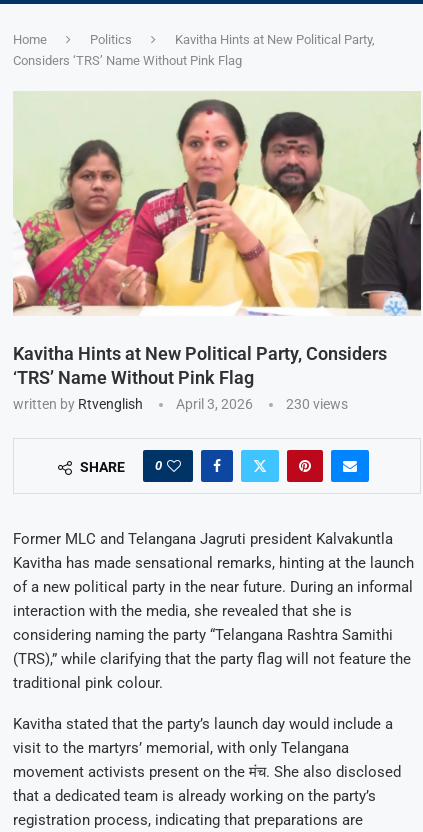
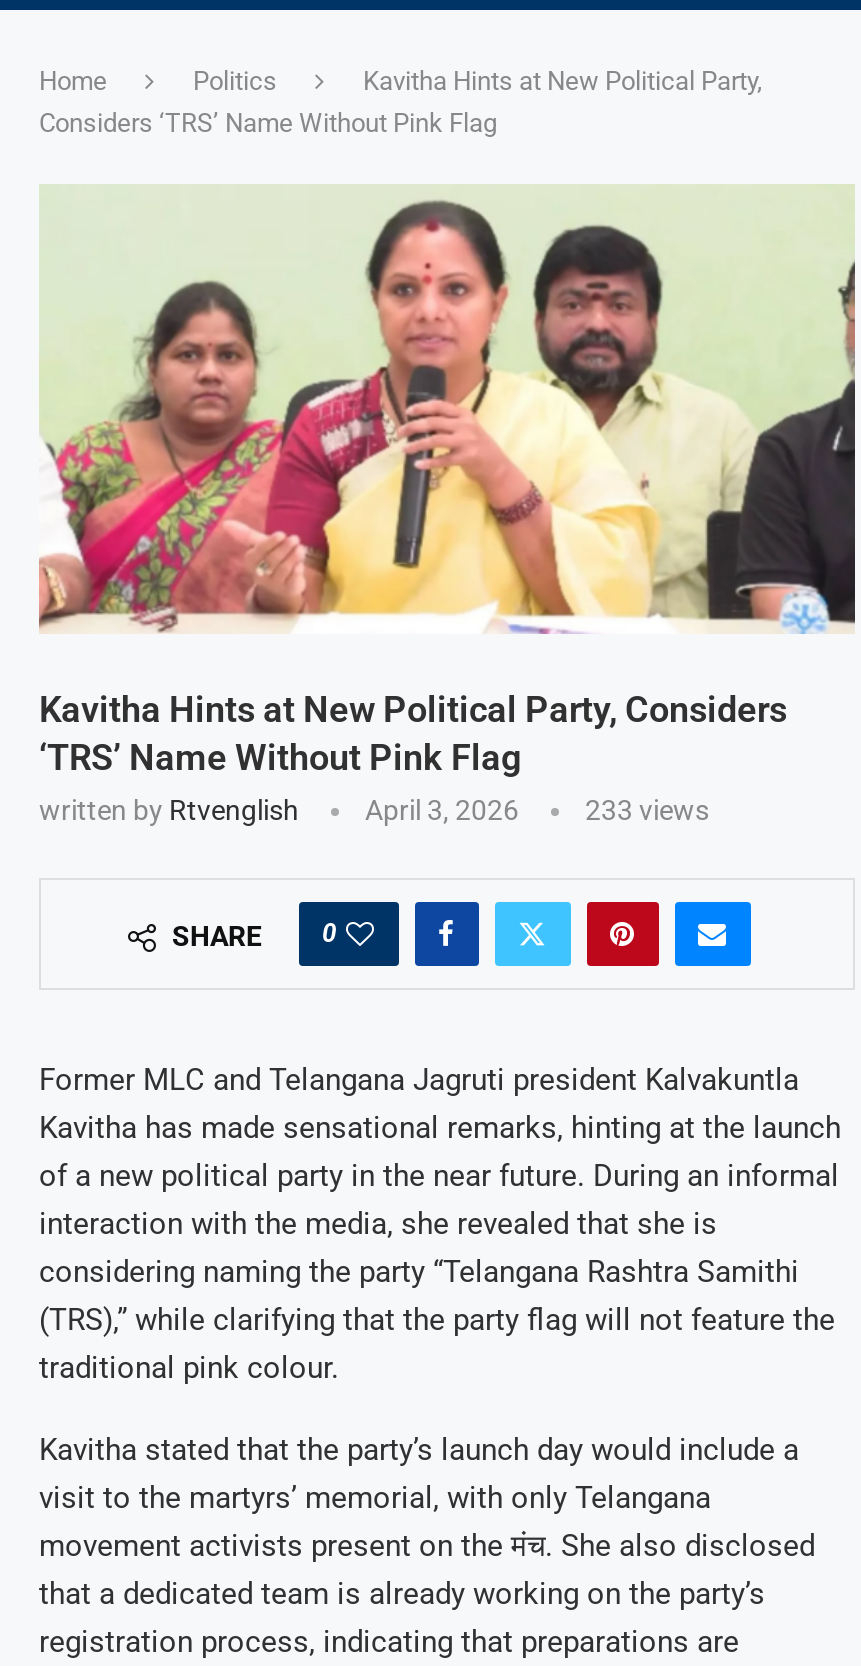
- 230 views
+ 233 views
